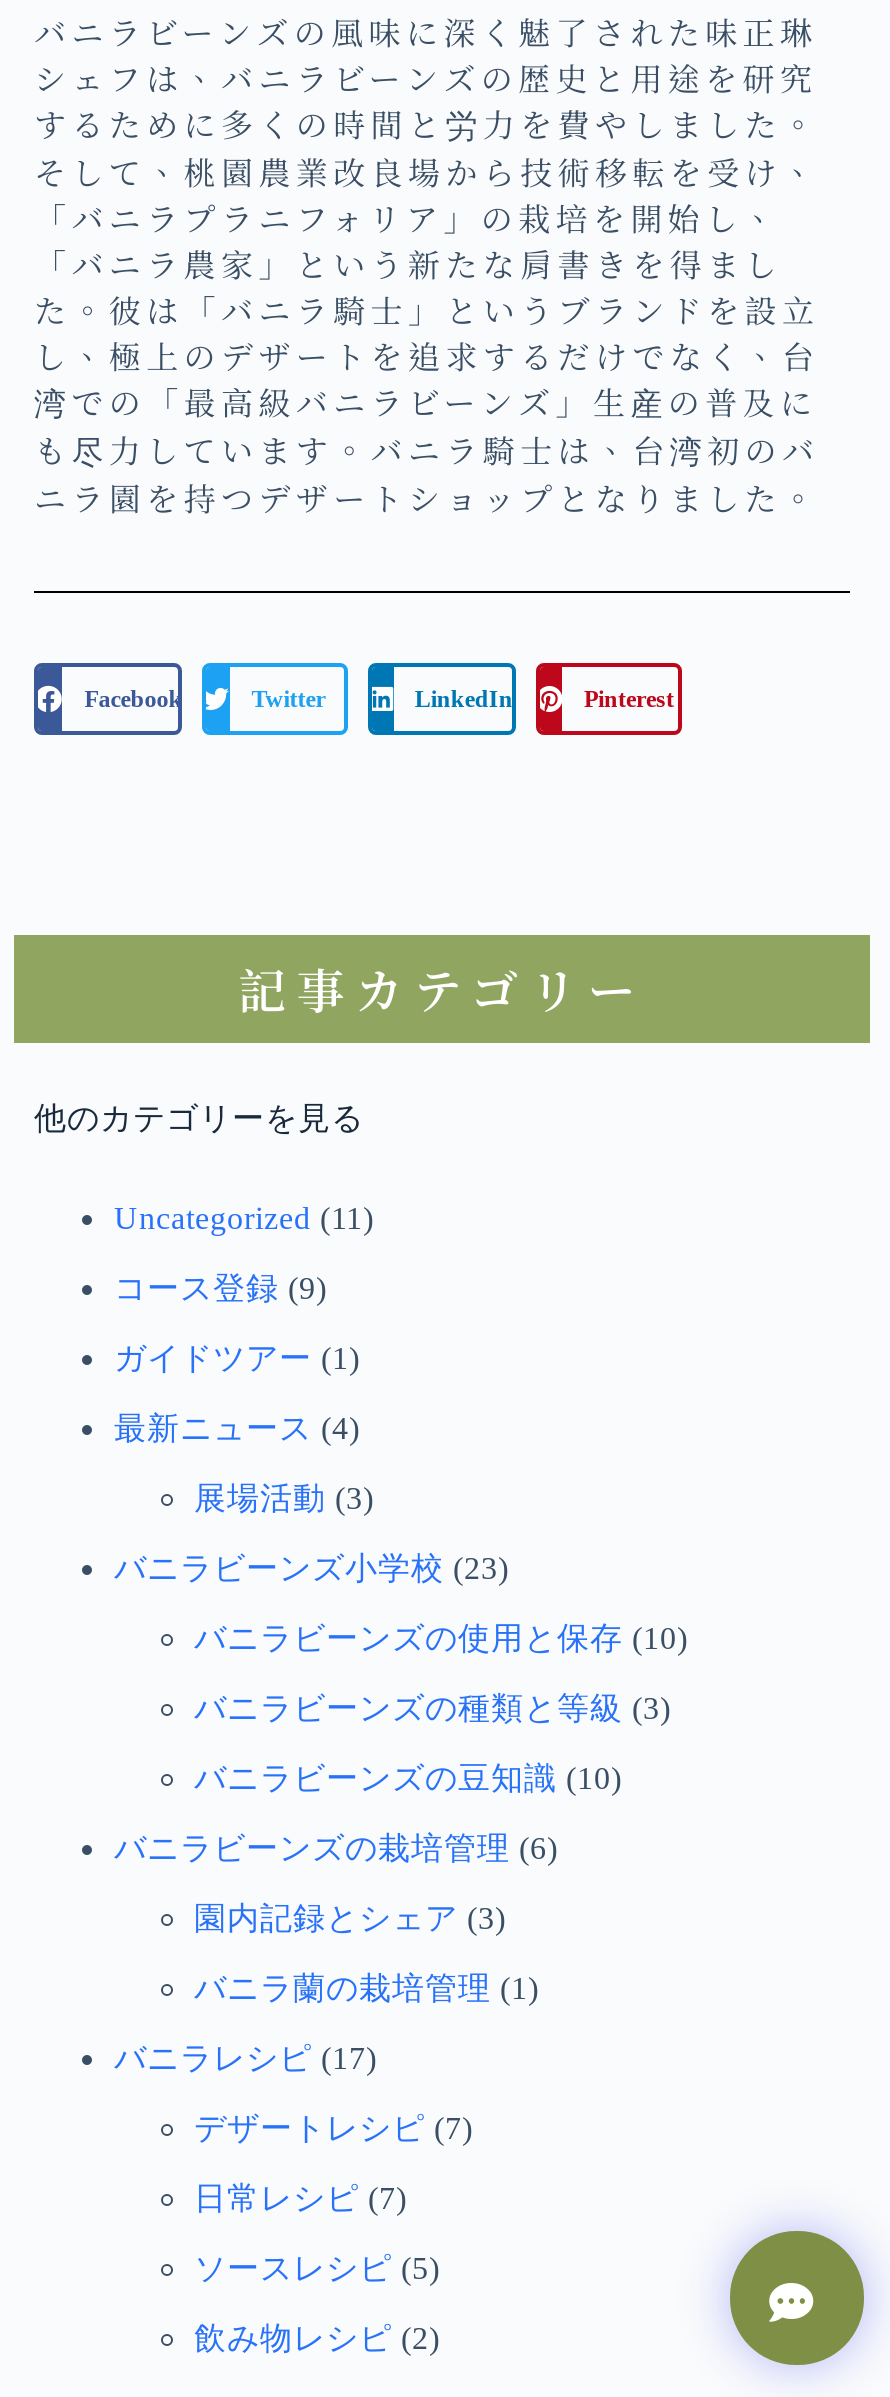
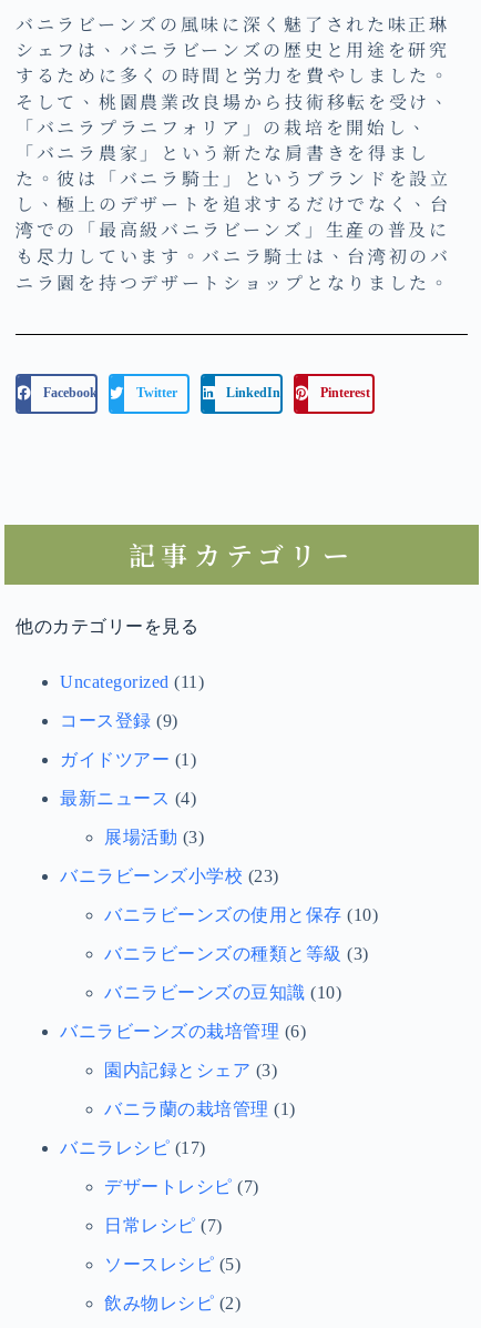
- [image]
